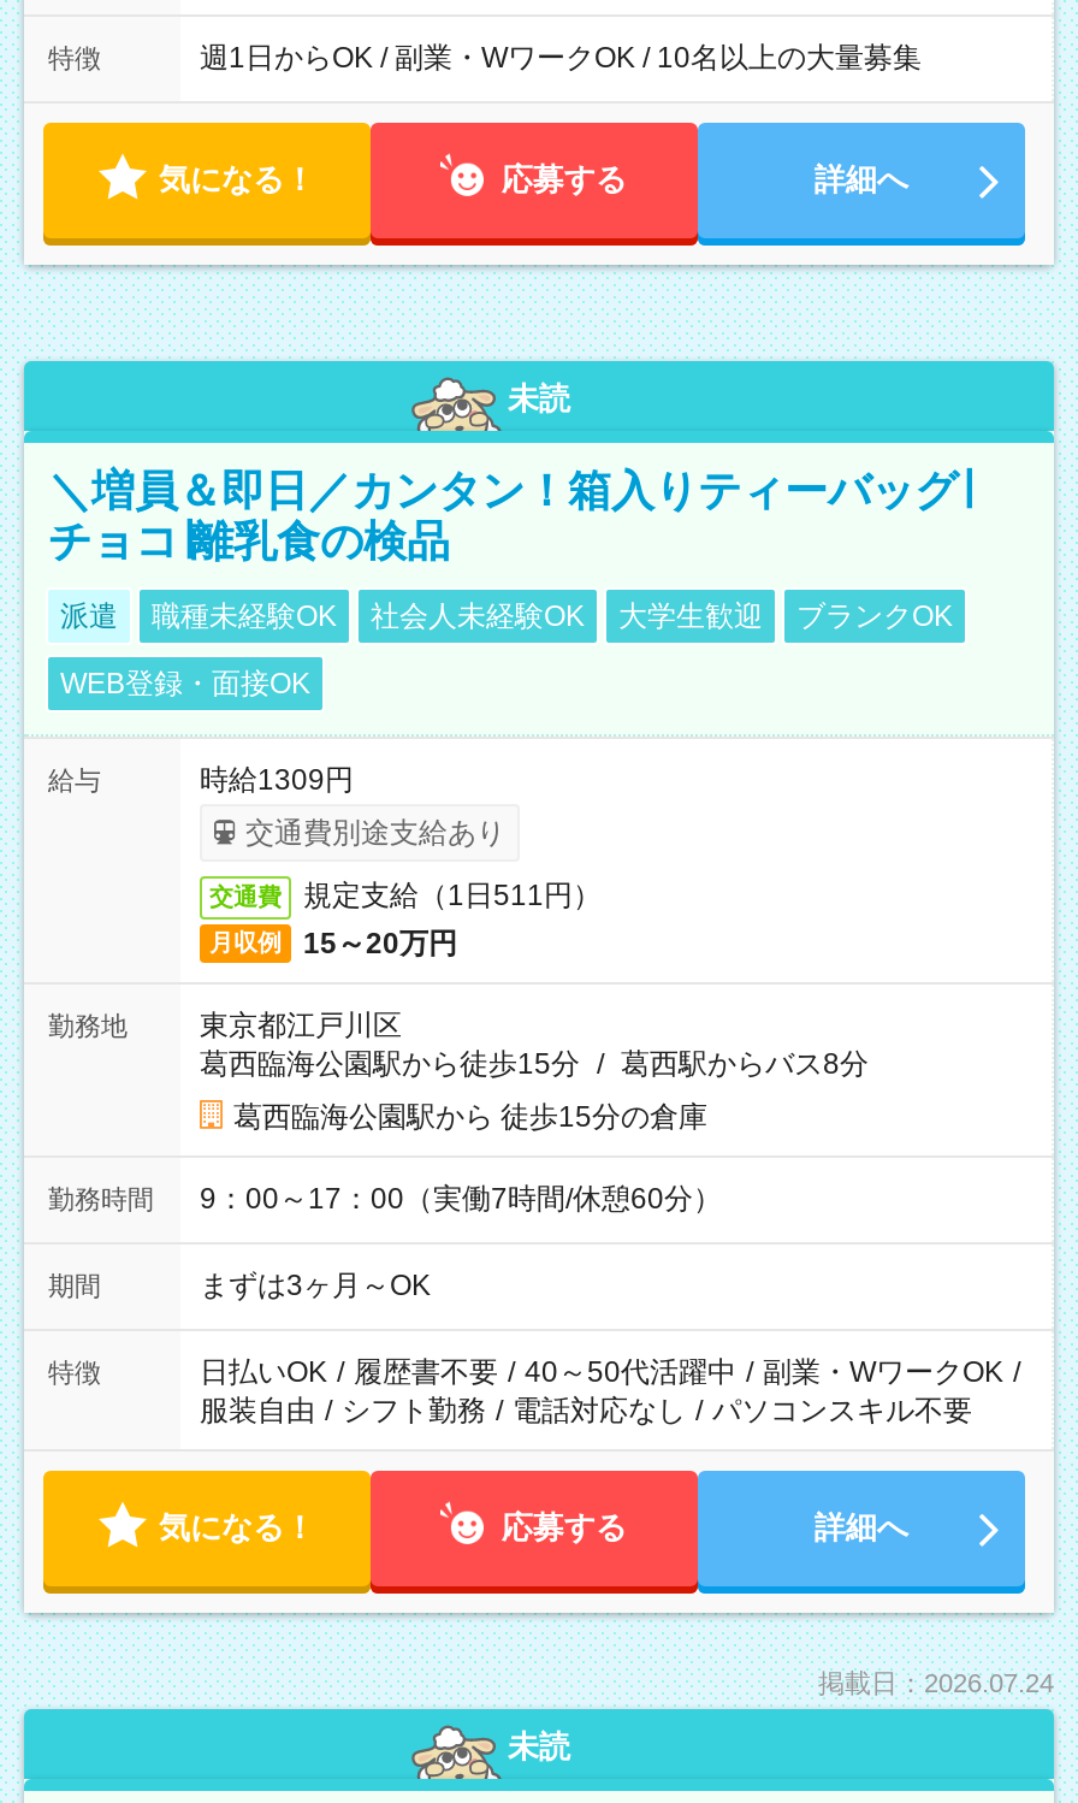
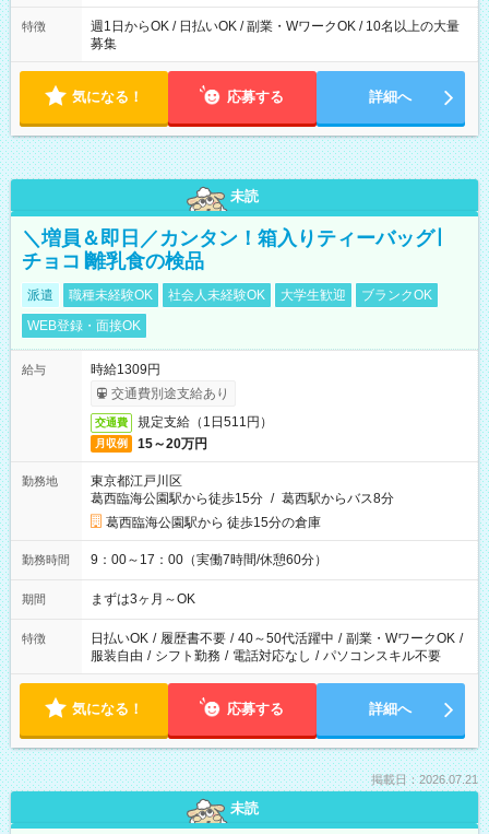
- 週1日からOK / 副業・WワークOK / 10名以上の大量募集
+ 週1日からOK / 日払いOK / 副業・WワークOK / 10名以上の大量
+ 募集

- 掲載日：2026.07.24
+ 掲載日：2026.07.21
